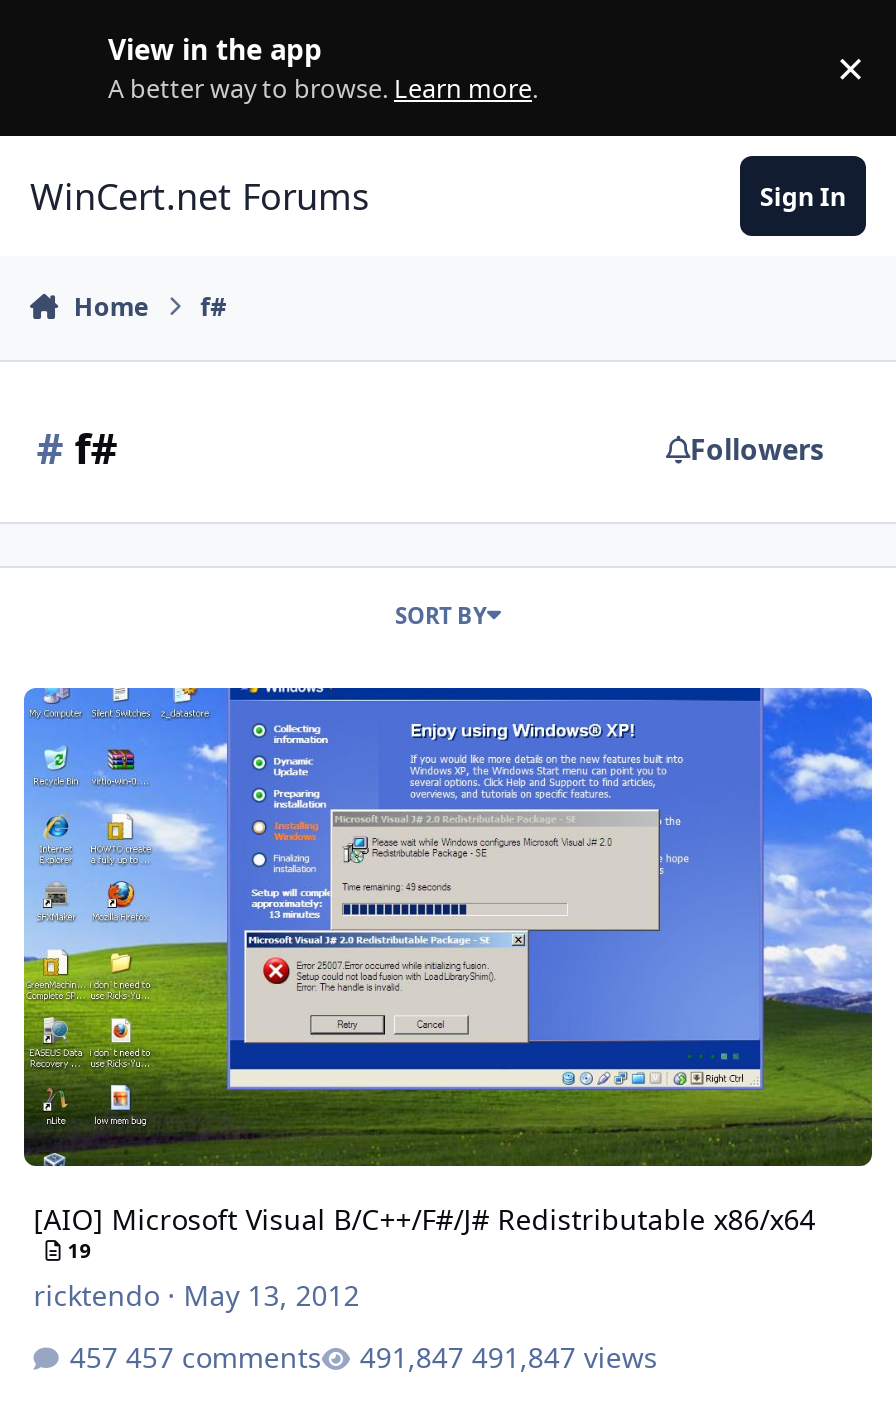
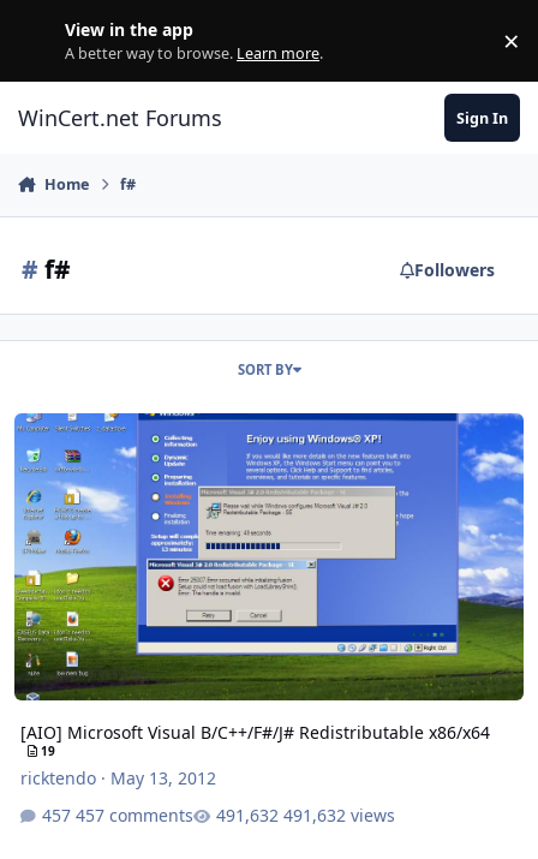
- 491,847 views
+ 491,632 views
